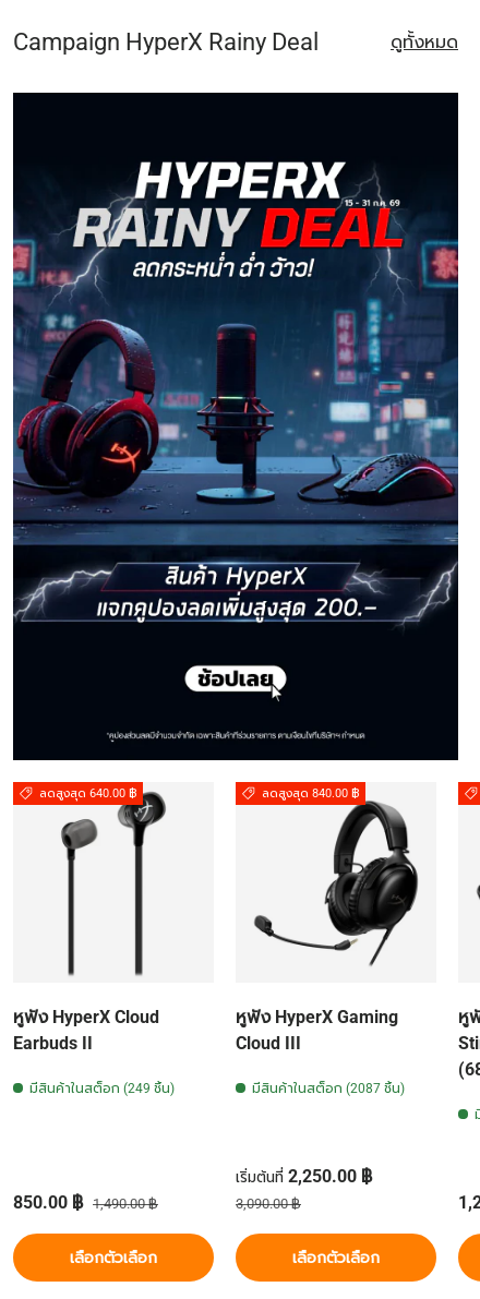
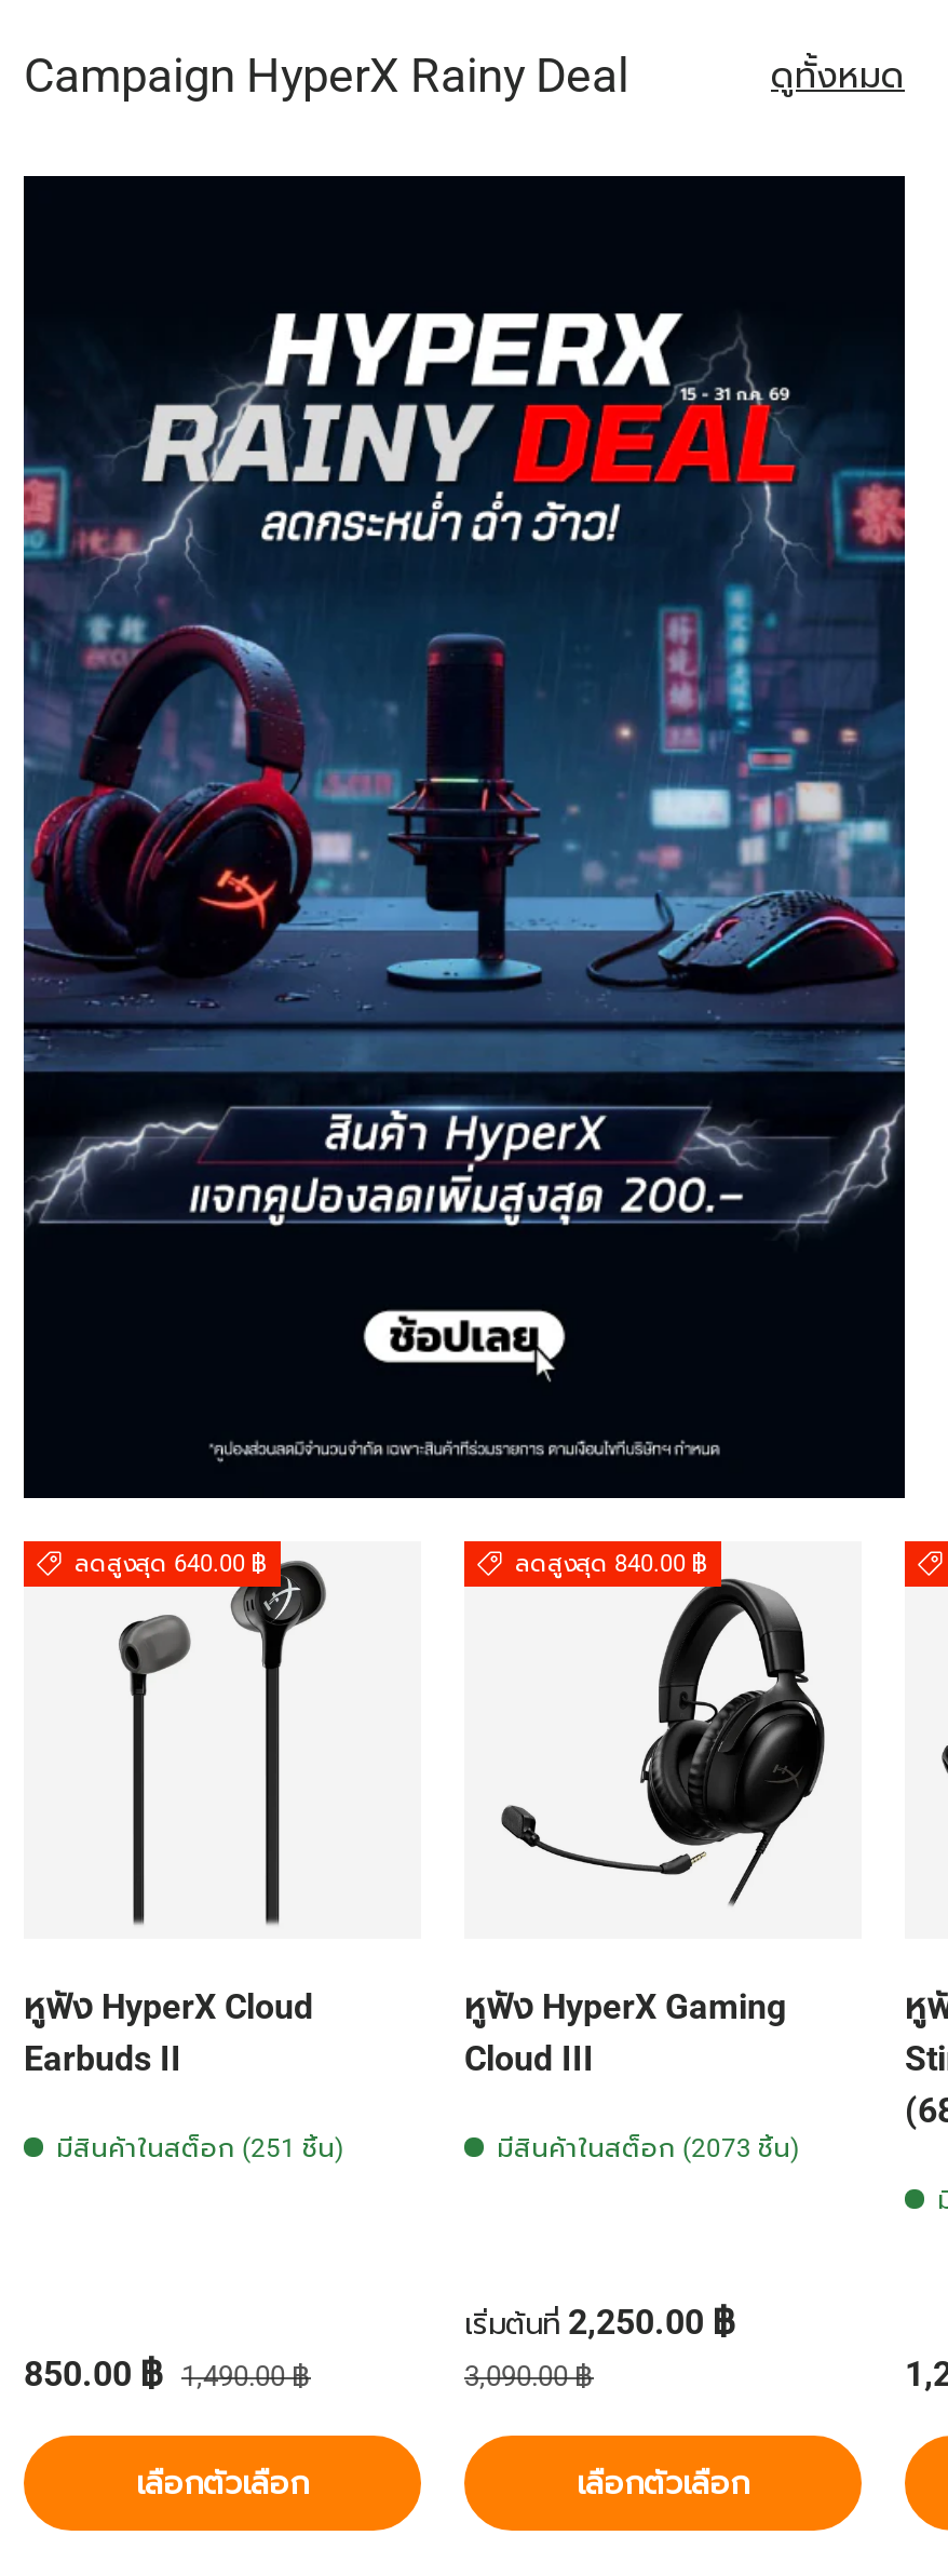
- มีสินค้าในสต็อก (249 ชิ้น)
+ มีสินค้าในสต็อก (251 ชิ้น)

- มีสินค้าในสต็อก (2087 ชิ้น)
+ มีสินค้าในสต็อก (2073 ชิ้น)
